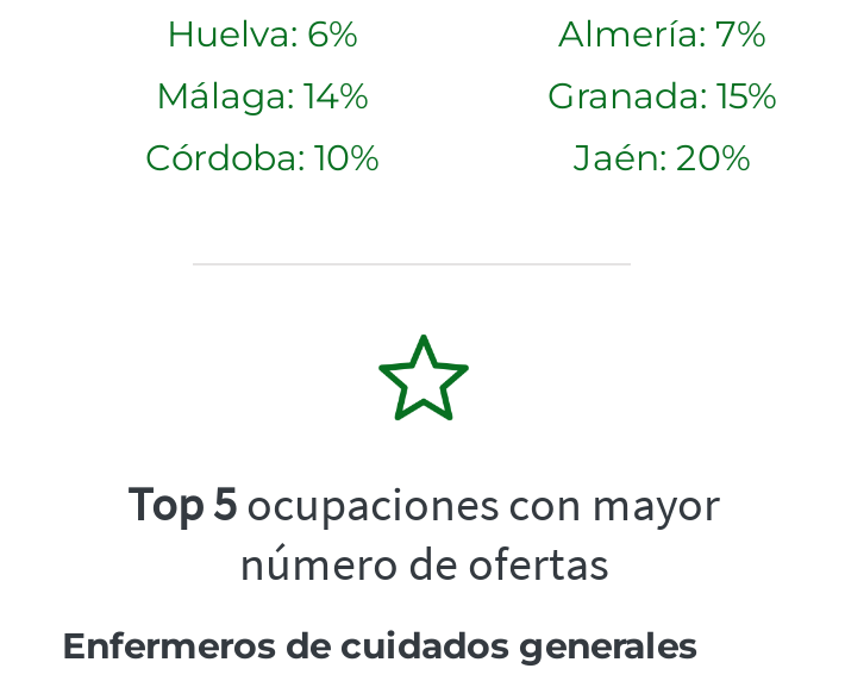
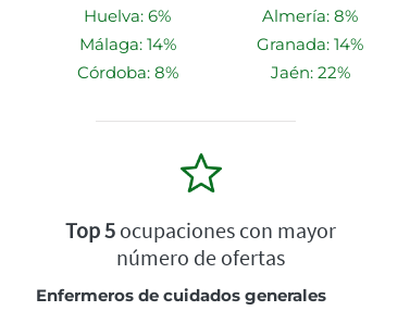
- Almería: 7%
+ Almería: 8%

- Granada: 15%
+ Granada: 14%

- Córdoba: 10%
+ Córdoba: 8%

- Jaén: 20%
+ Jaén: 22%
